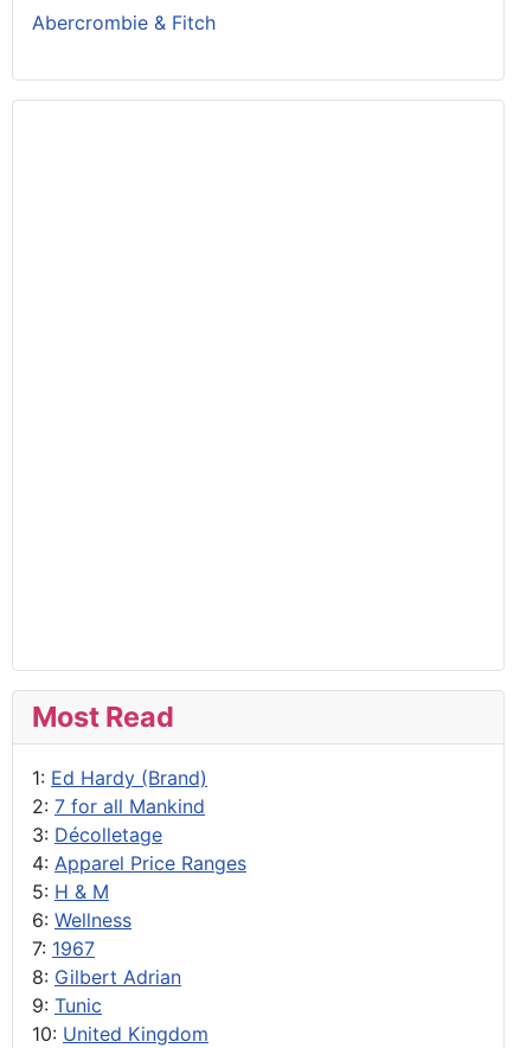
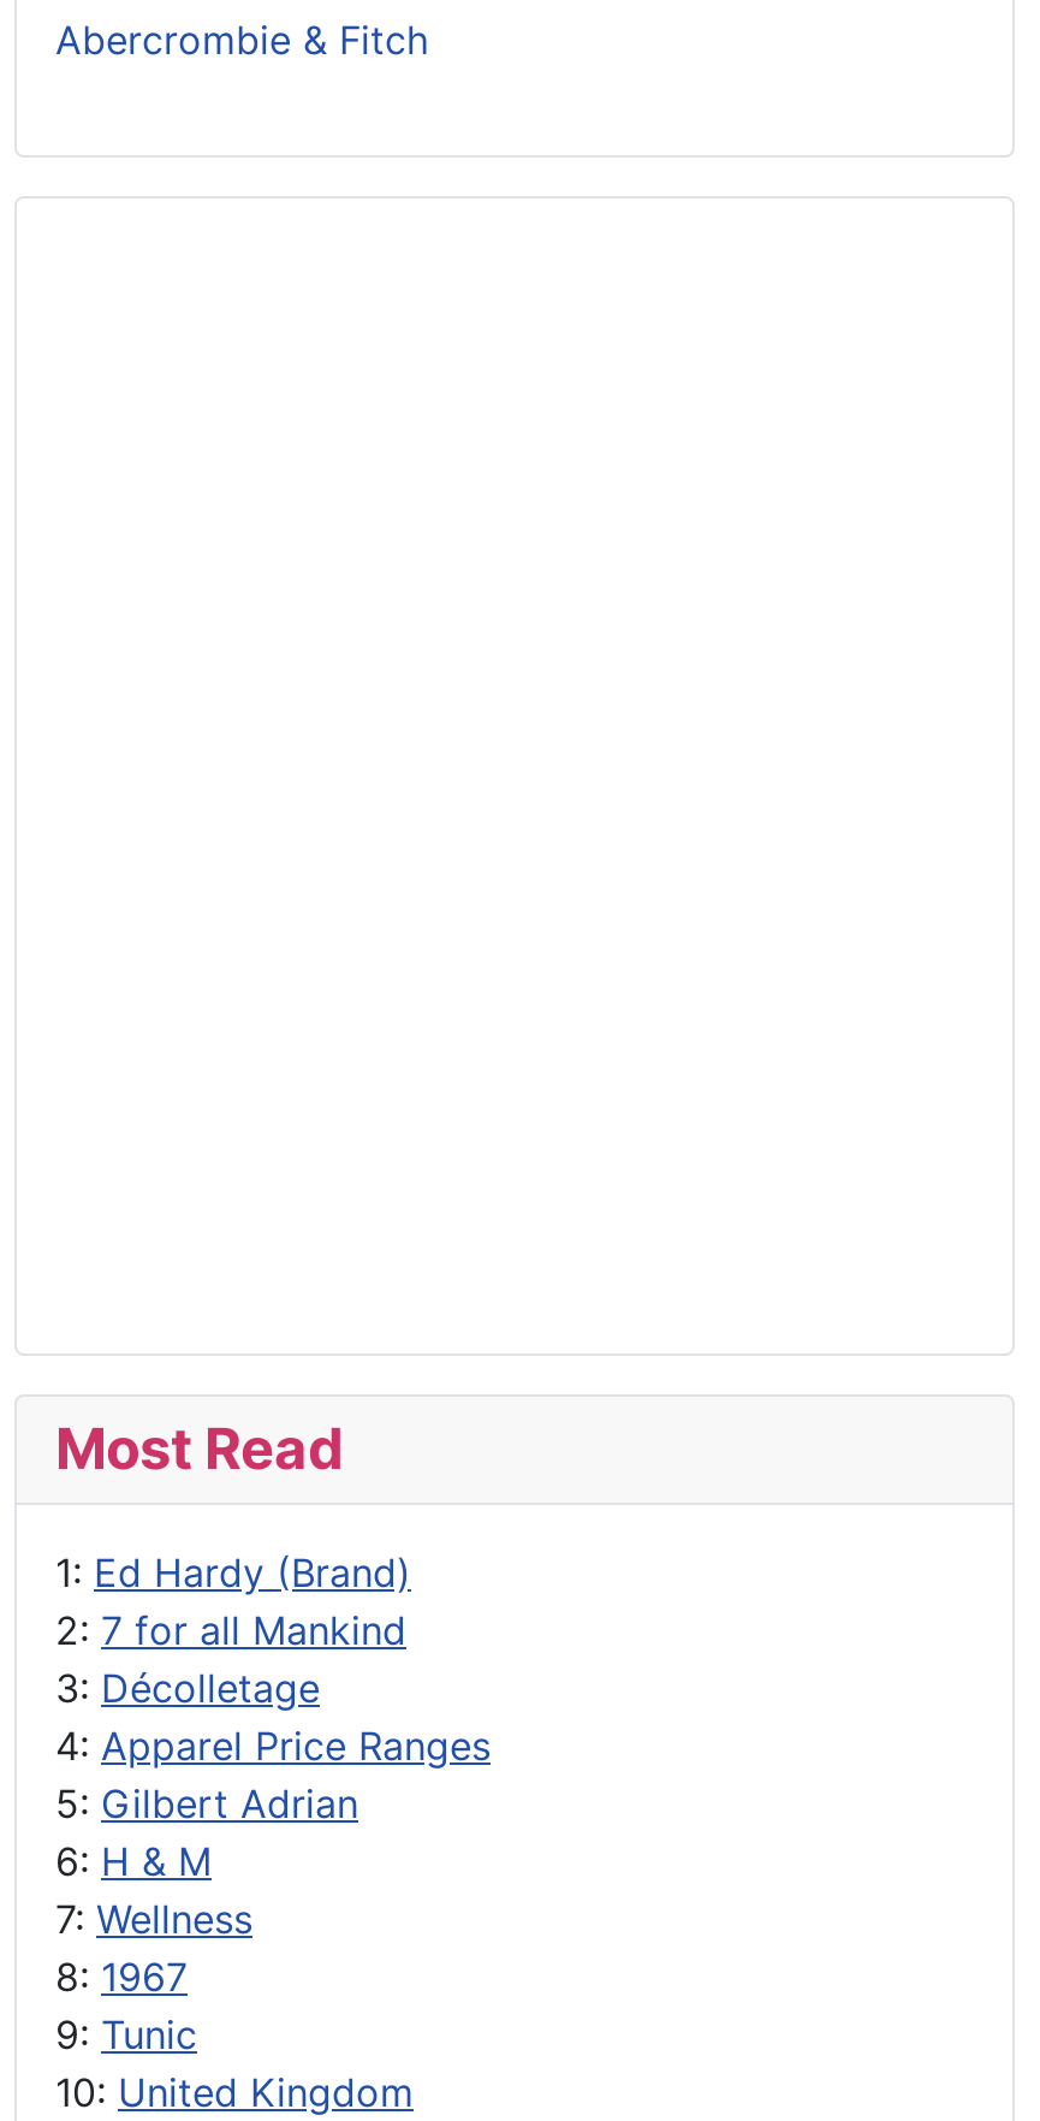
- 5: H & M
- 6: Wellness
- 7: 1967
- 8: Gilbert Adrian
+ 5: Gilbert Adrian
+ 6: H & M
+ 7: Wellness
+ 8: 1967
